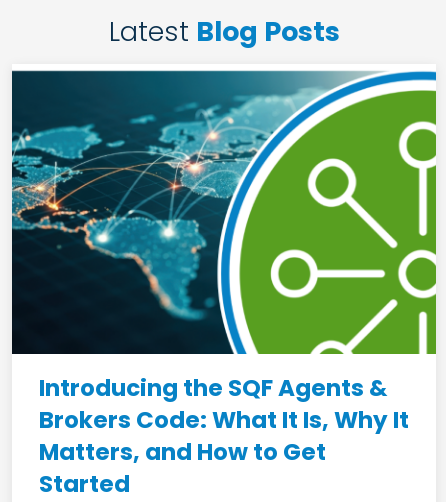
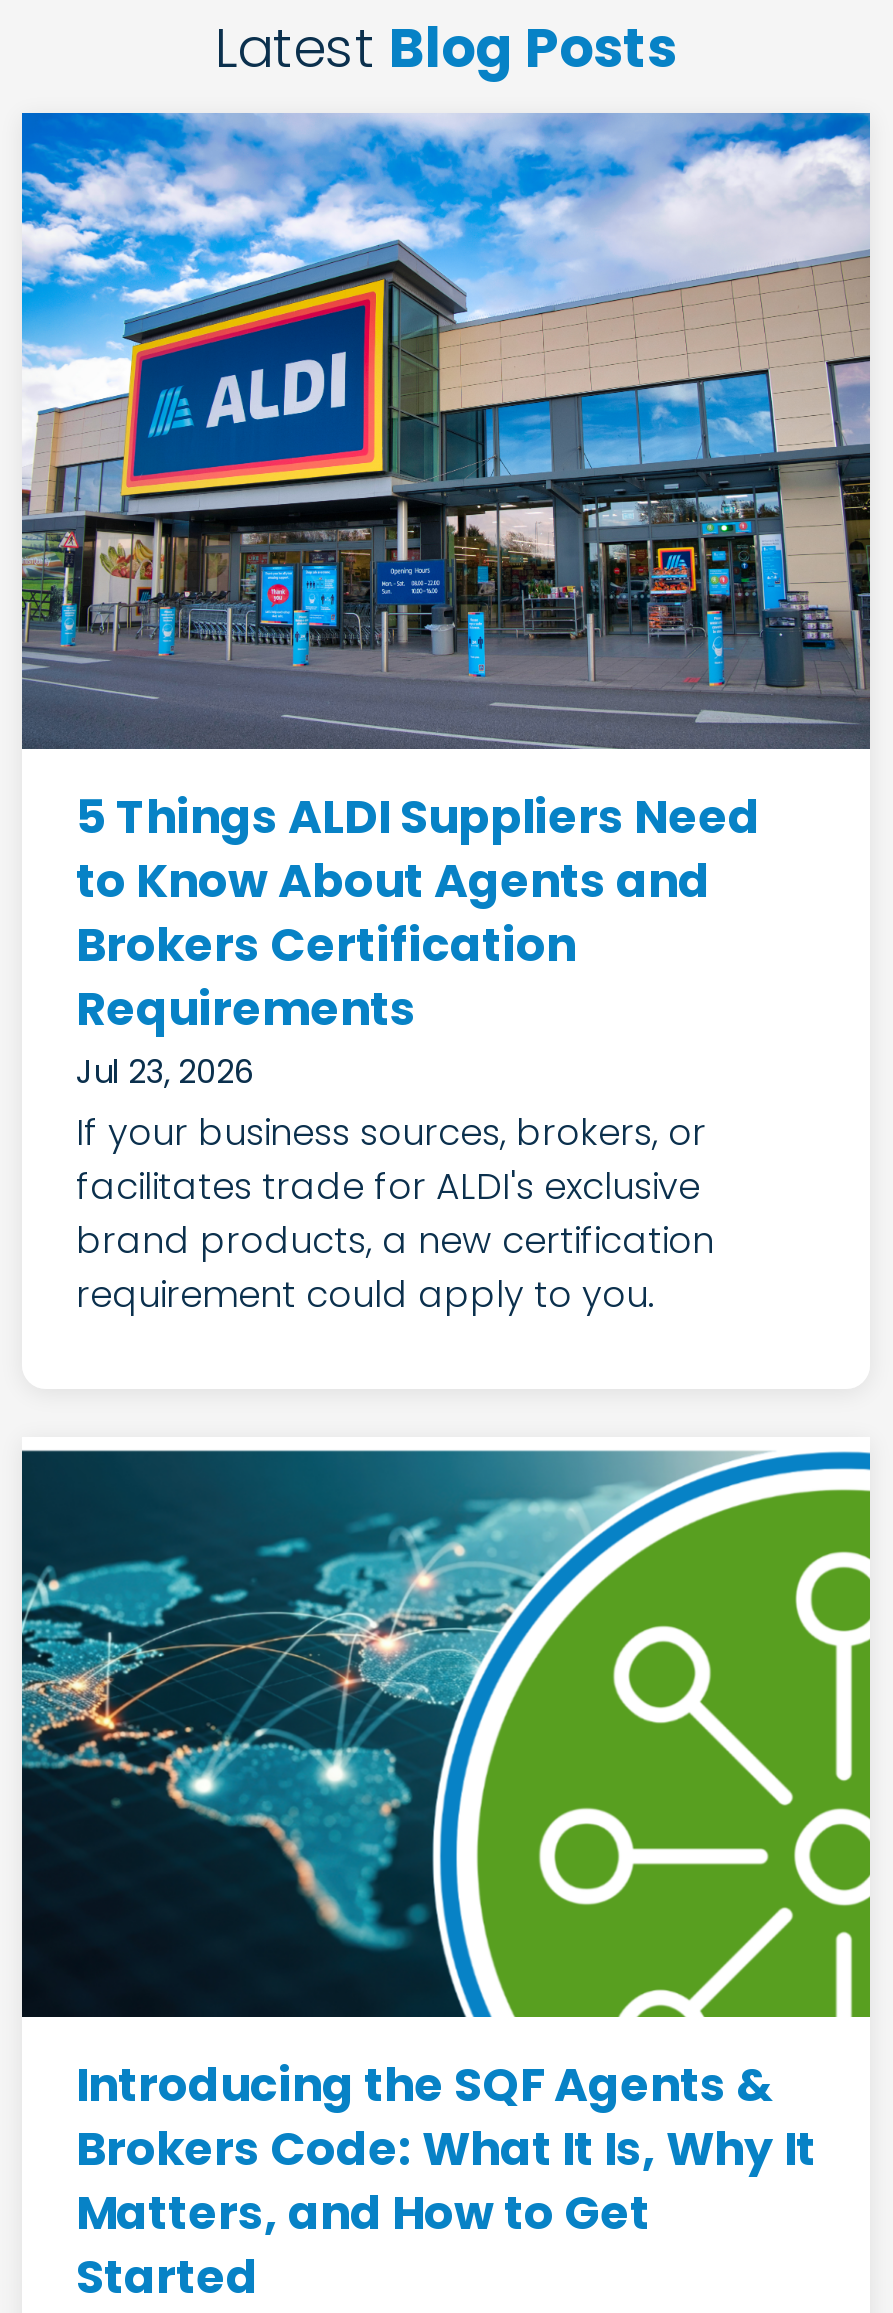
+ [image]
+ 5 Things ALDI Suppliers Need
+ to Know About Agents and
+ Brokers Certification
+ Requirements
+ Jul 23, 2026
+ If your business sources, brokers, or
+ facilitates trade for ALDI's exclusive
+ brand products, a new certification
+ requirement could apply to you.
